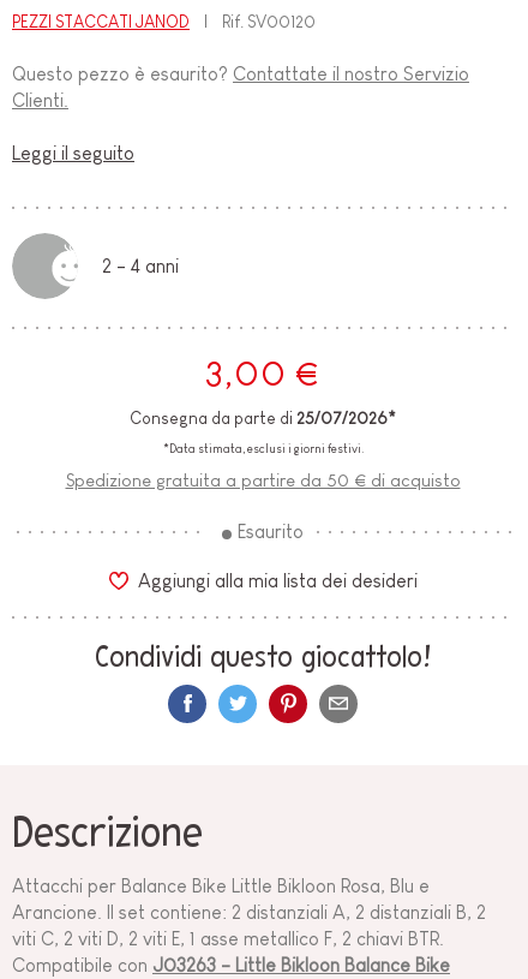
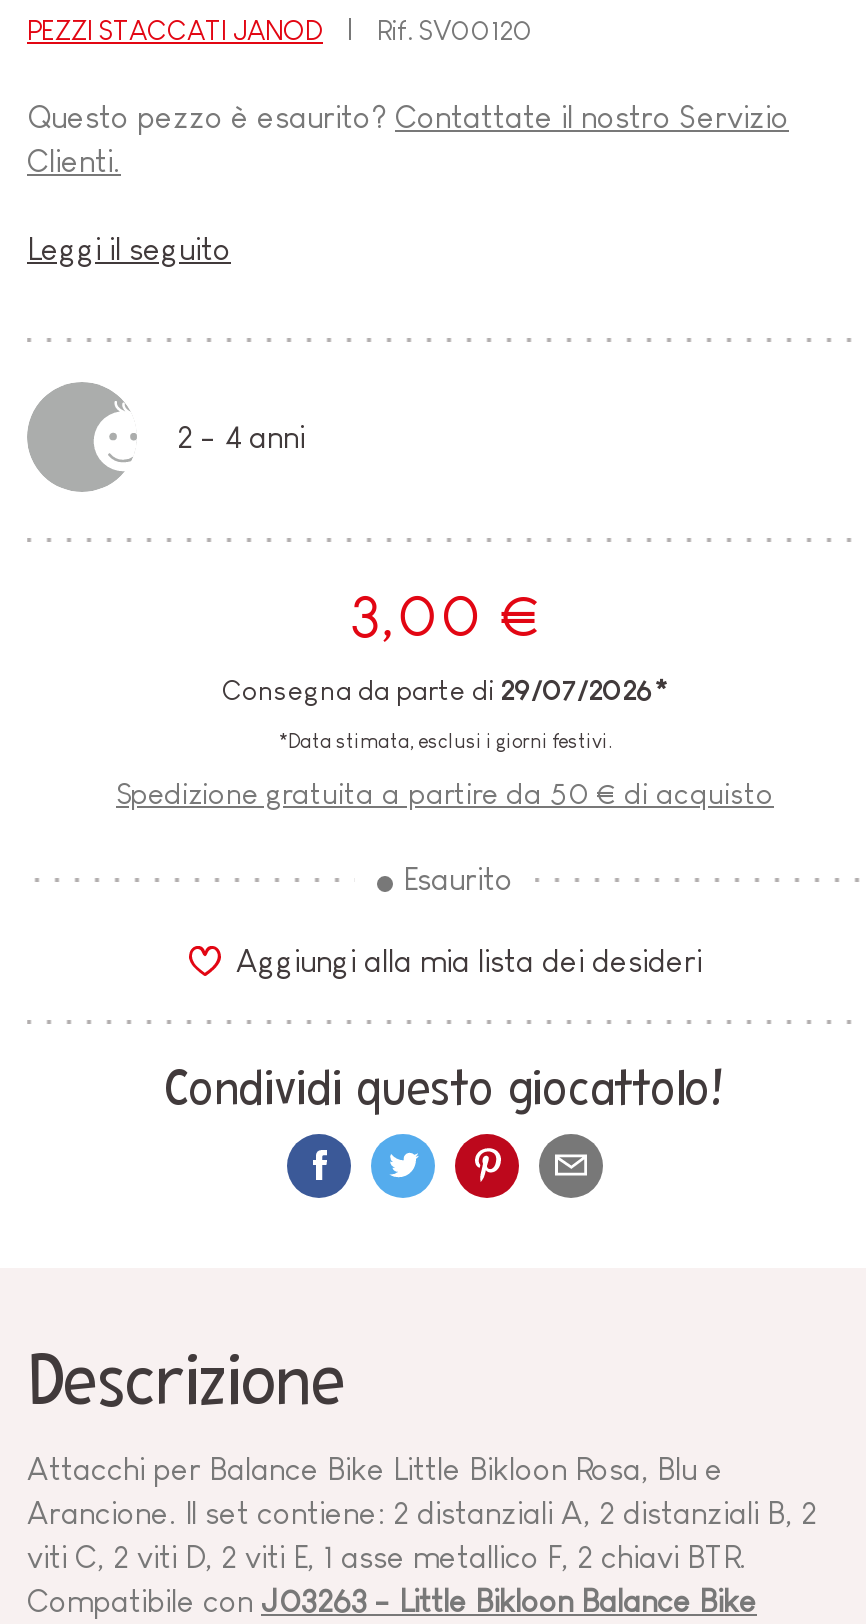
- Consegna da parte di 25/07/2026*
+ Consegna da parte di 29/07/2026*
